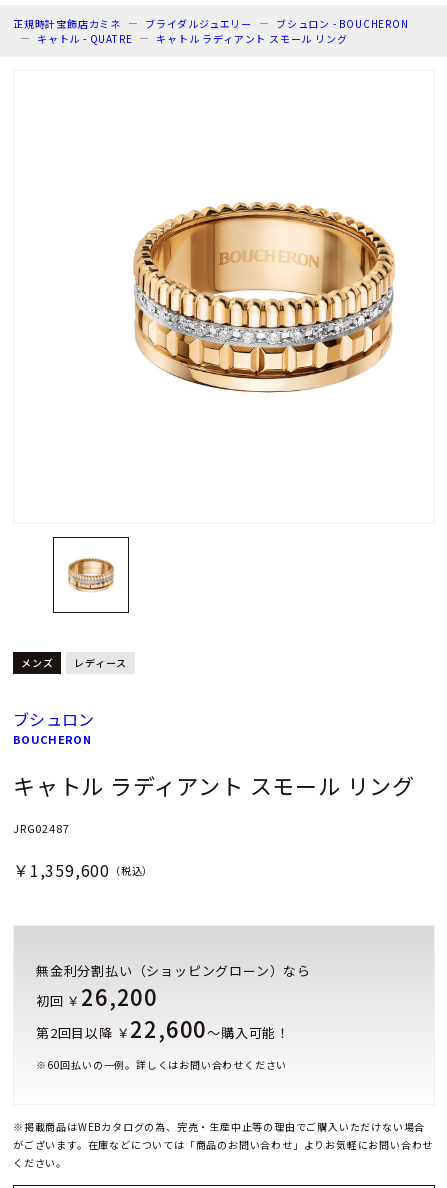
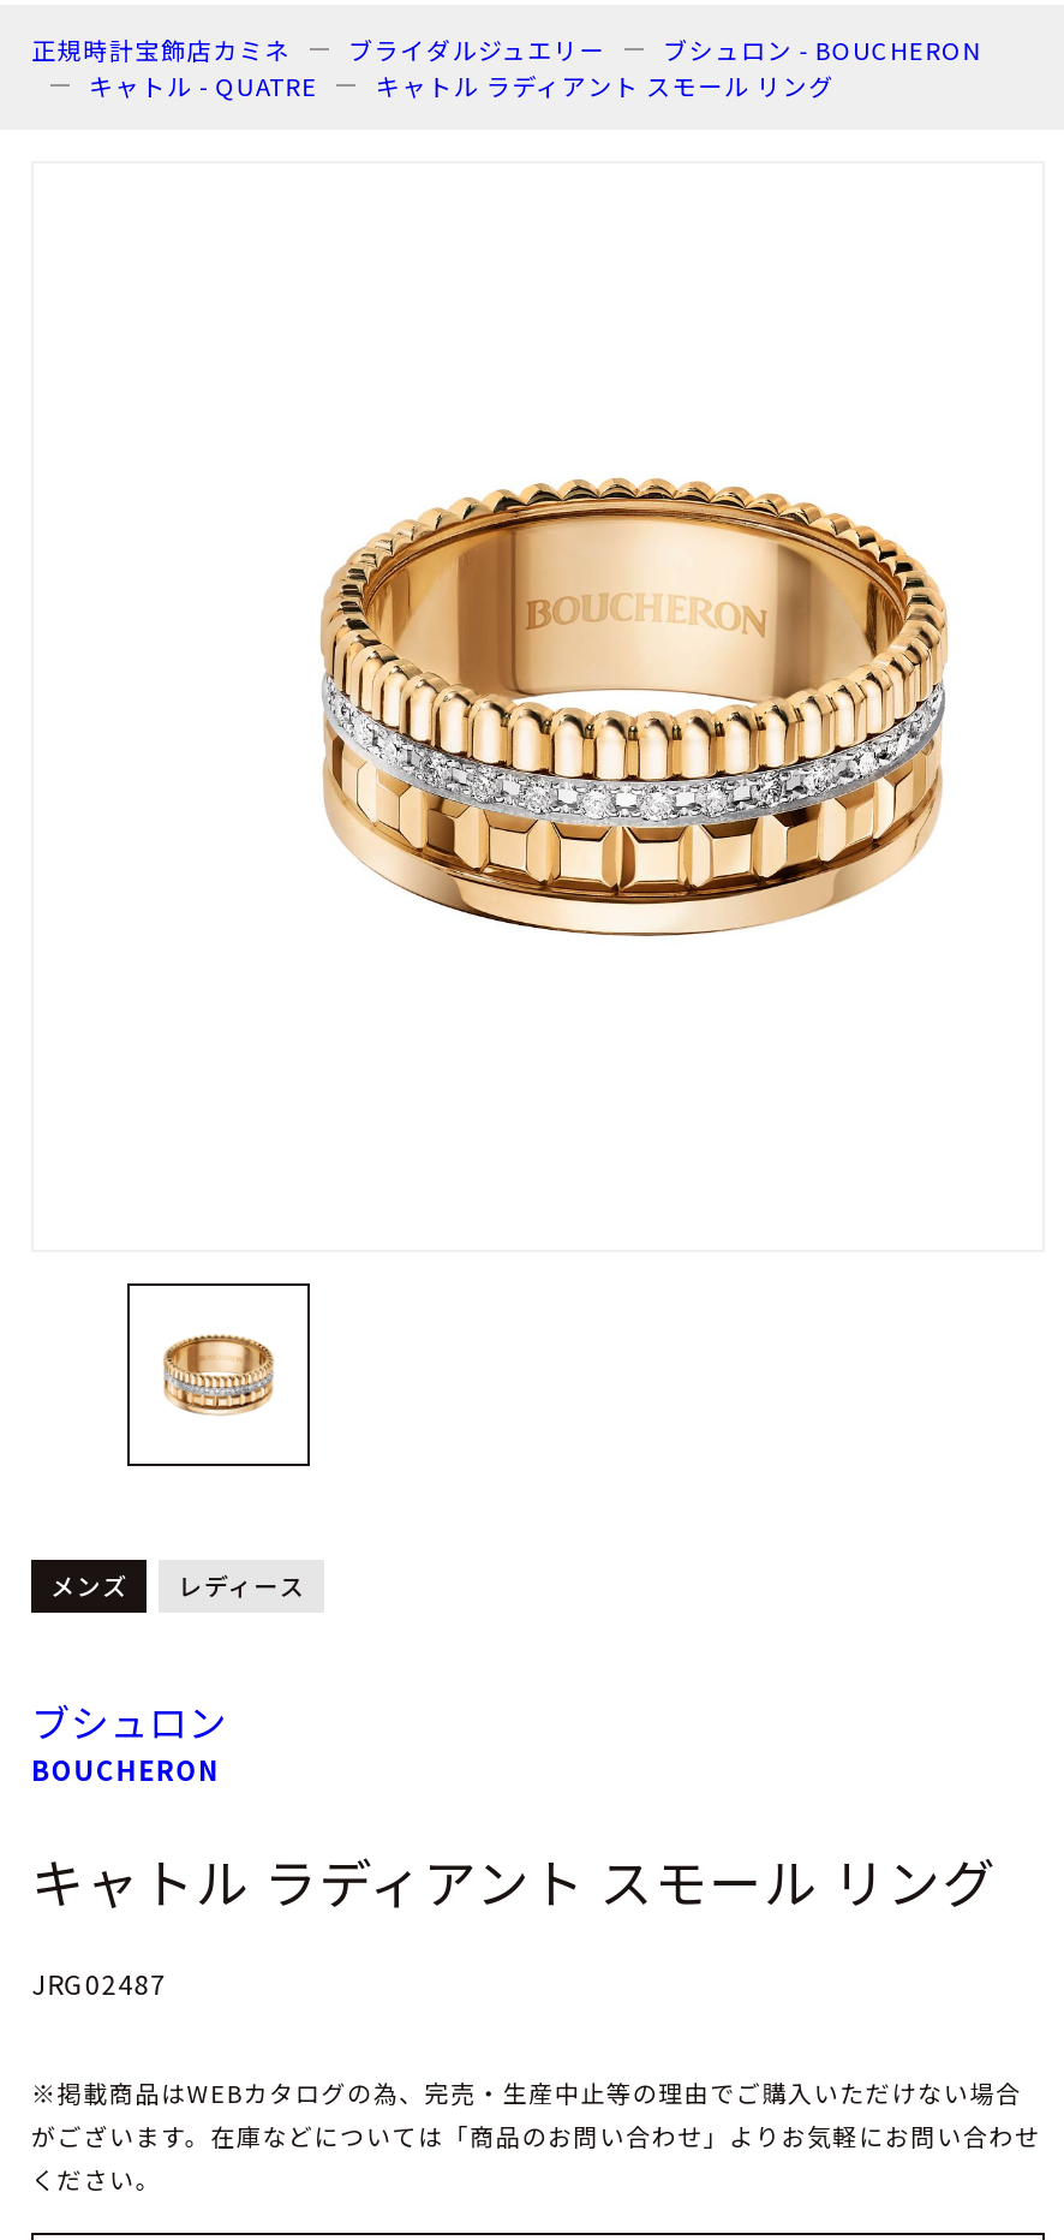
- ￥1,359,600（税込）

- 無金利分割払い（ショッピングローン）なら
- 初回 ￥26,200
- 第2回目以降 ￥22,600～購入可能！
- ※ 60回払いの一例。詳しくはお問い合わせください
